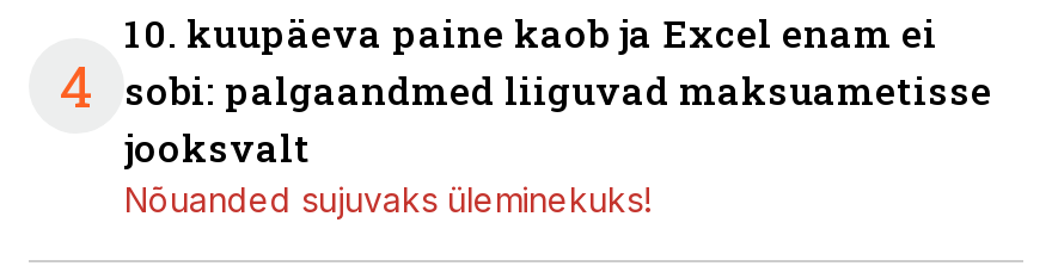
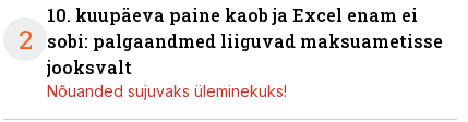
- 4 sobi: palgaandmed liiguvad maksuametisse
+ 2 sobi: palgaandmed liiguvad maksuametisse
